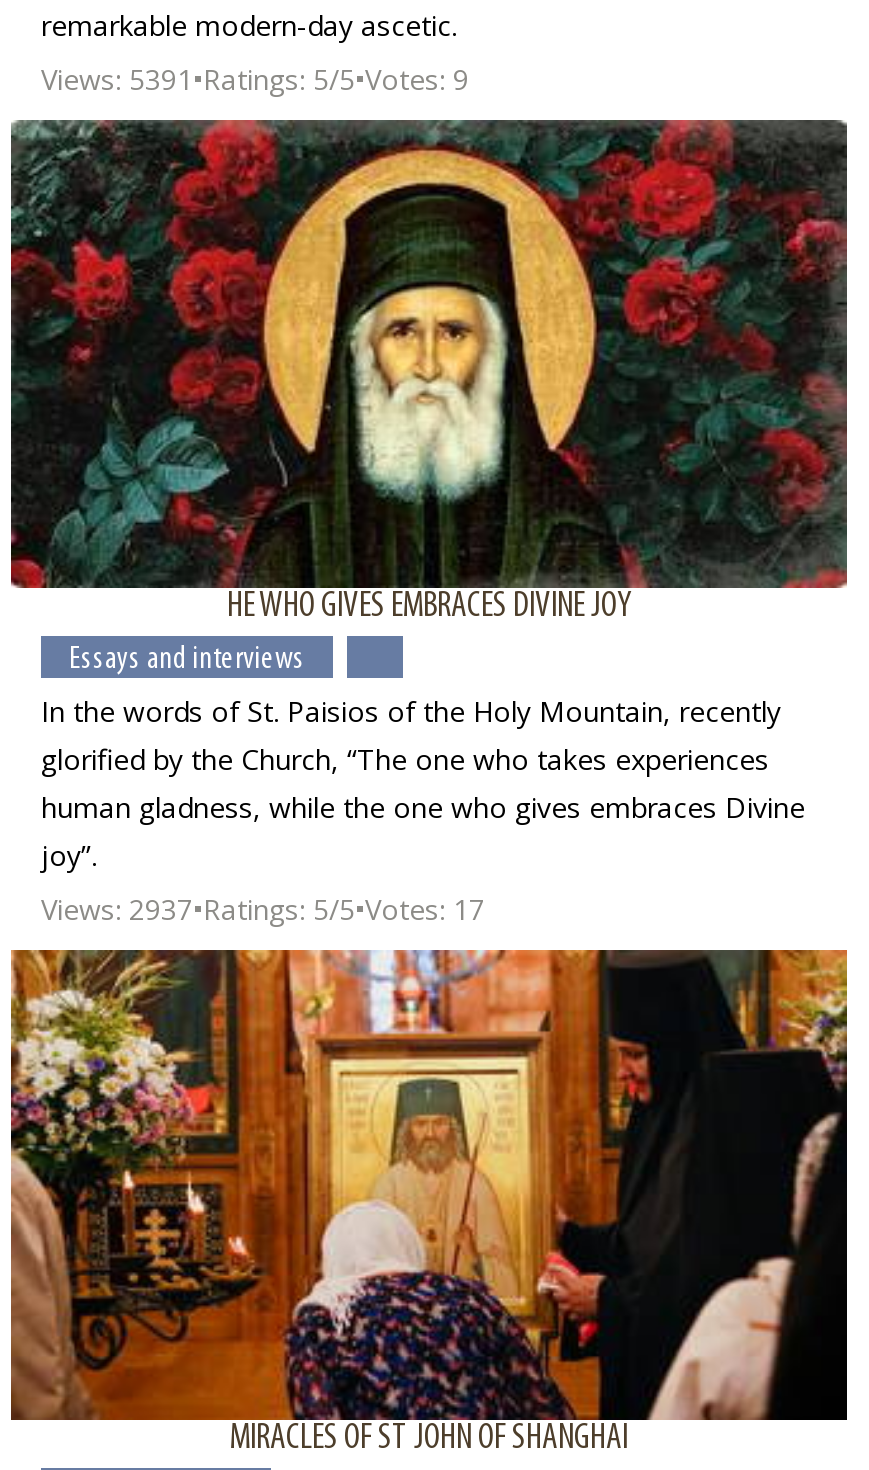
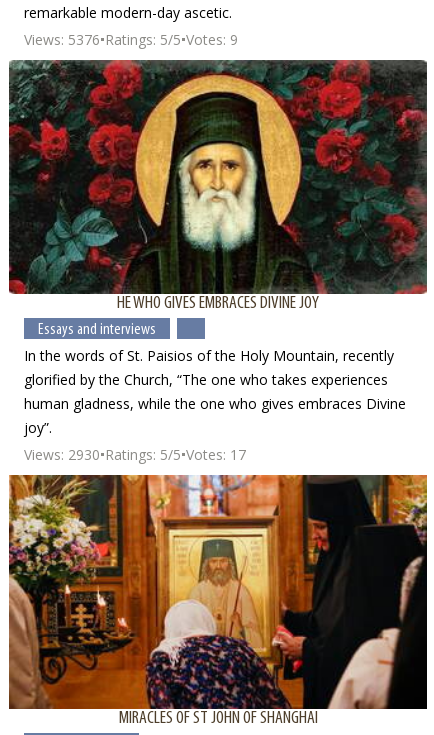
- Views: 5391 Ratings: 5/5 Votes: 9
+ Views: 5376 Ratings: 5/5 Votes: 9

- Views: 2937 Ratings: 5/5 Votes: 17
+ Views: 2930 Ratings: 5/5 Votes: 17
